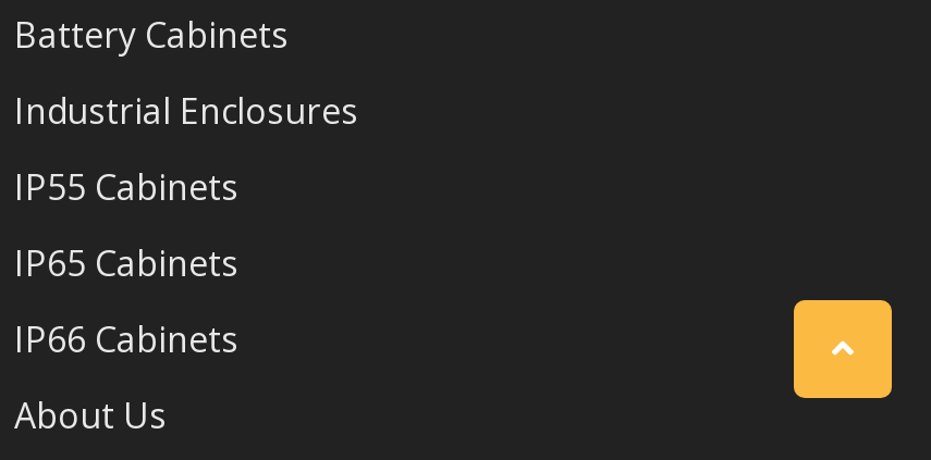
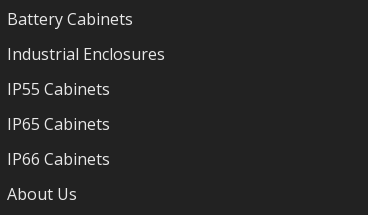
- [image]
